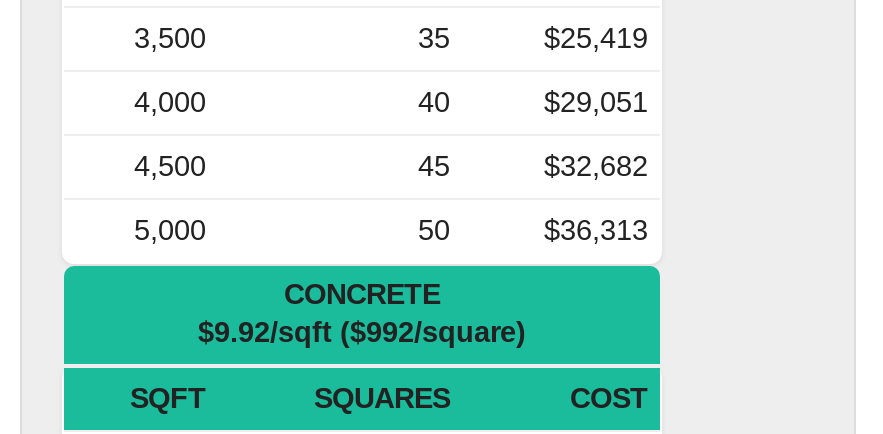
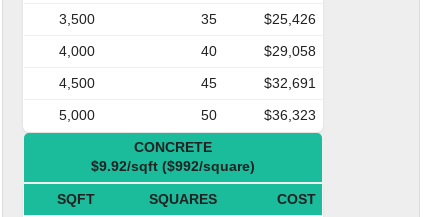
- $25,419
+ $25,426

- $29,051
+ $29,058

- $32,682
+ $32,691

- $36,313
+ $36,323
